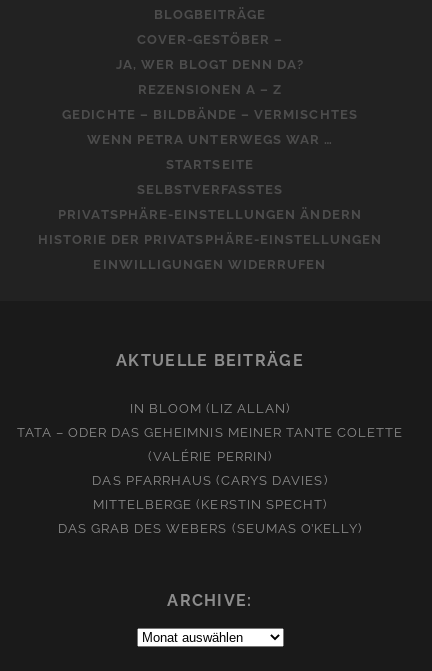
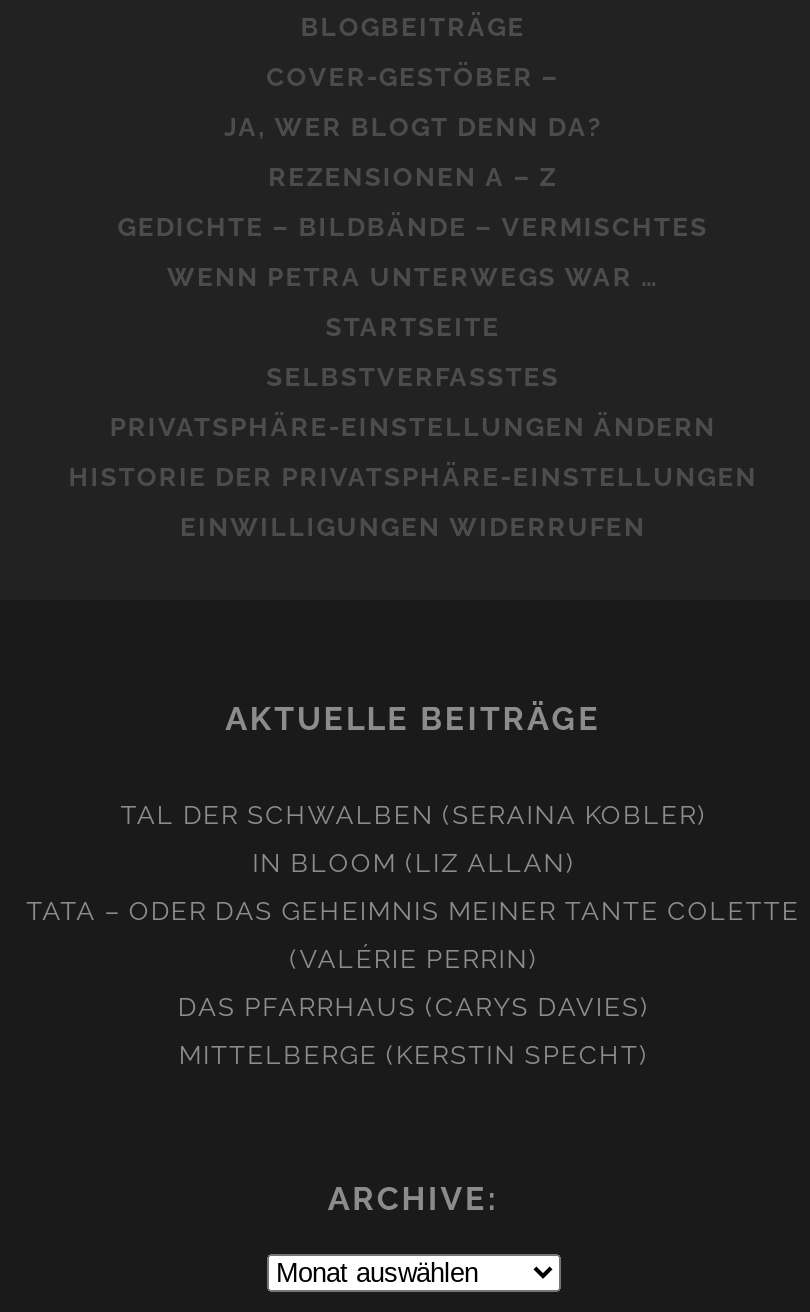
+ TAL DER SCHWALBEN (SERAINA KOBLER)

moved down: IN BLOOM (LIZ ALLAN) | TATA – ODER DAS GEHEIMNIS MEINER TANTE COLETTE | (VALÉRIE PERRIN) | DAS PFARRHAUS (CARYS DAVIES) | MITTELBERGE (KERSTIN SPECHT)

- DAS GRAB DES WEBERS (SEUMAS O’KELLY)
